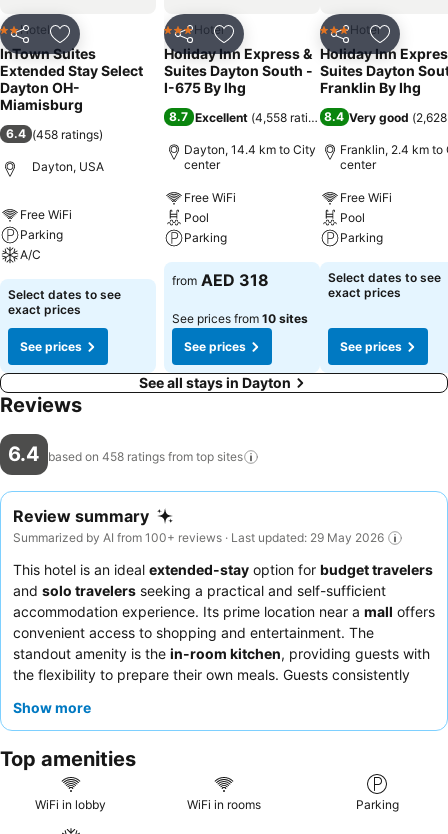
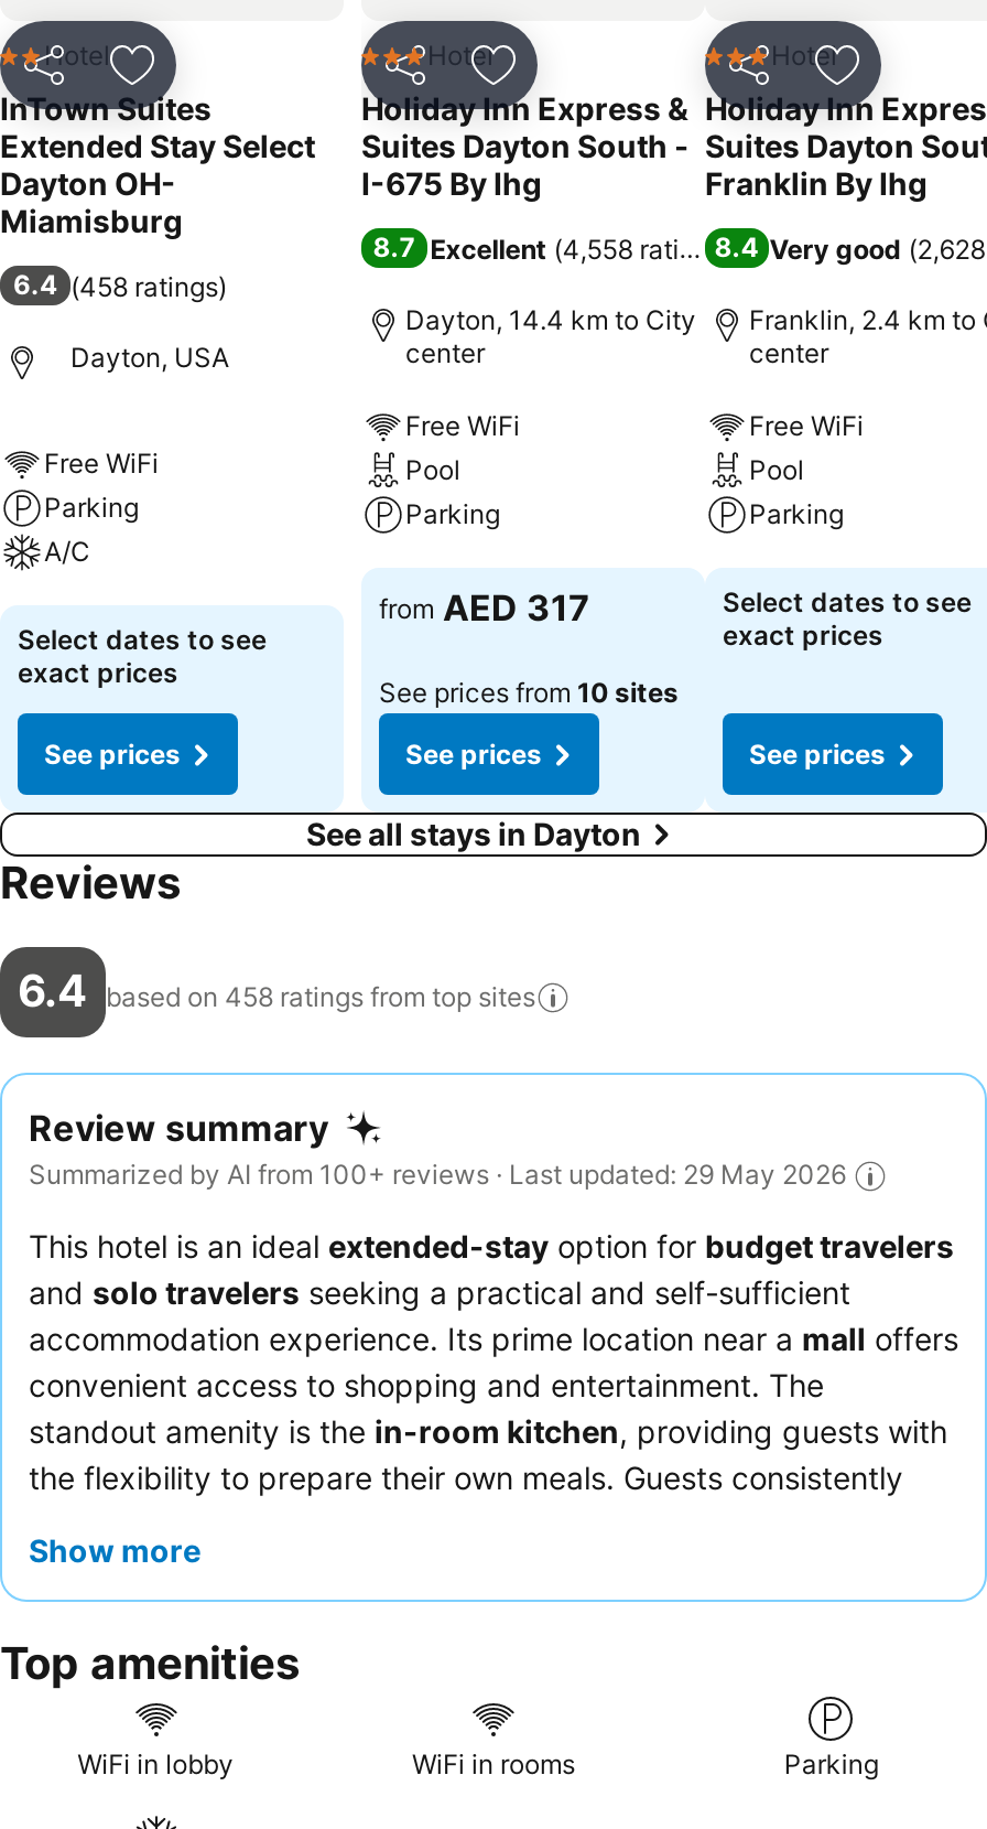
- from AED 318
+ from AED 317
